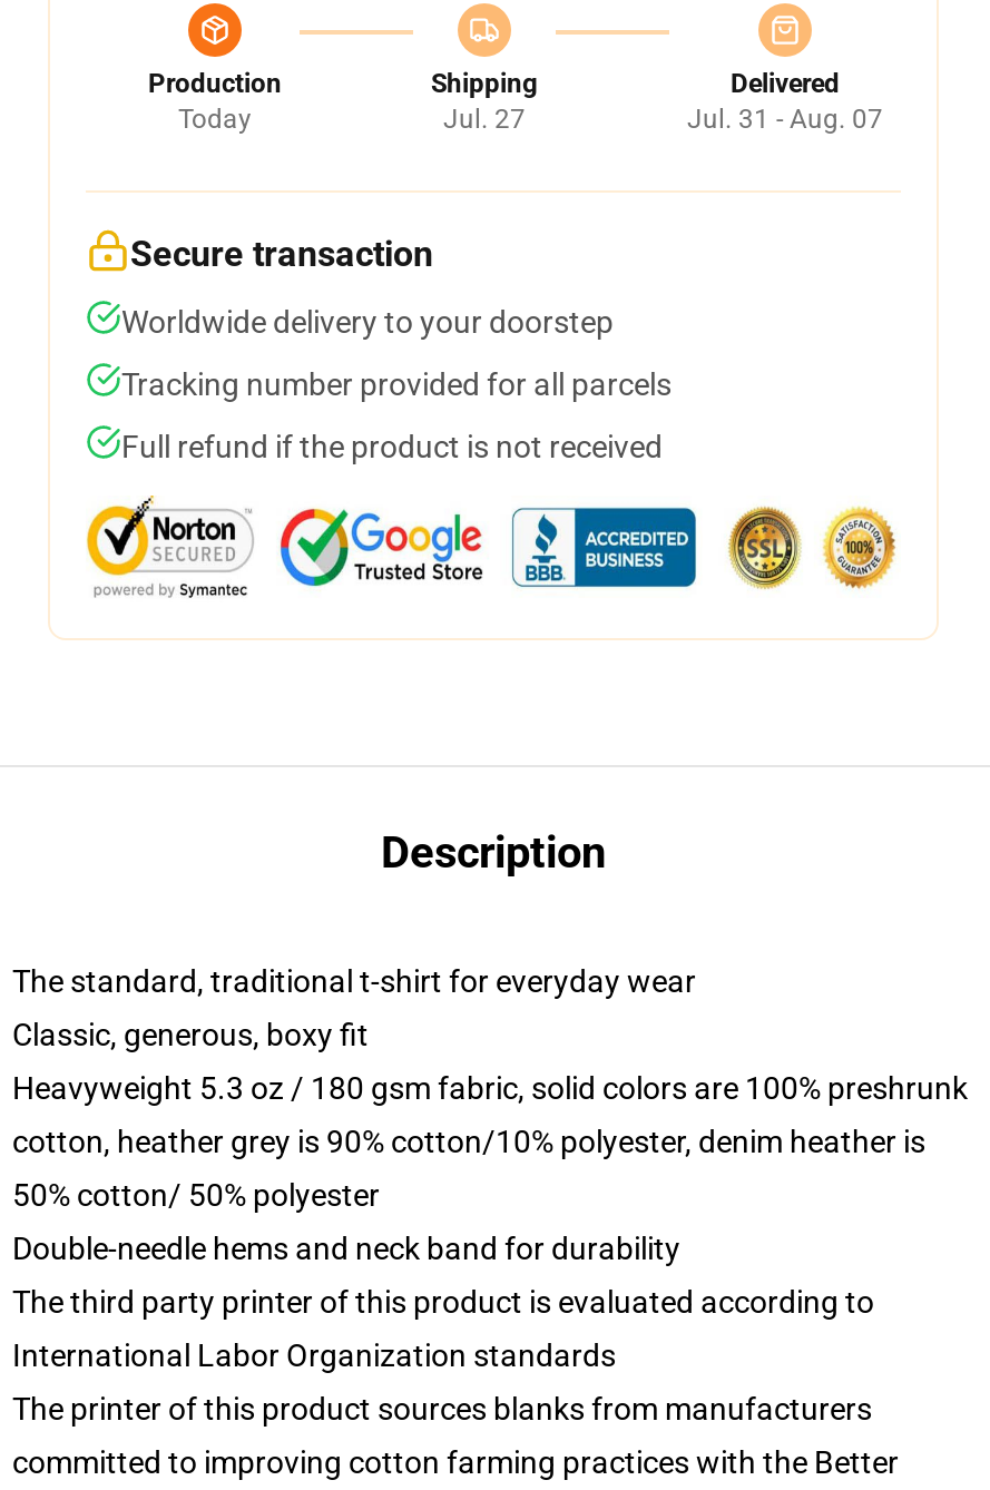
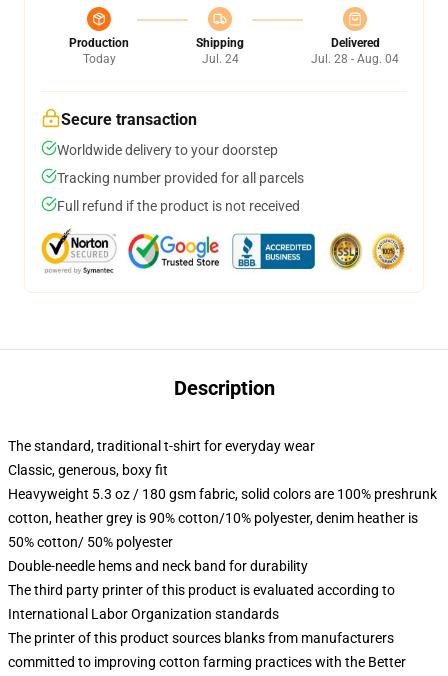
- Jul. 27
+ Jul. 24

- Jul. 31 - Aug. 07
+ Jul. 28 - Aug. 04
